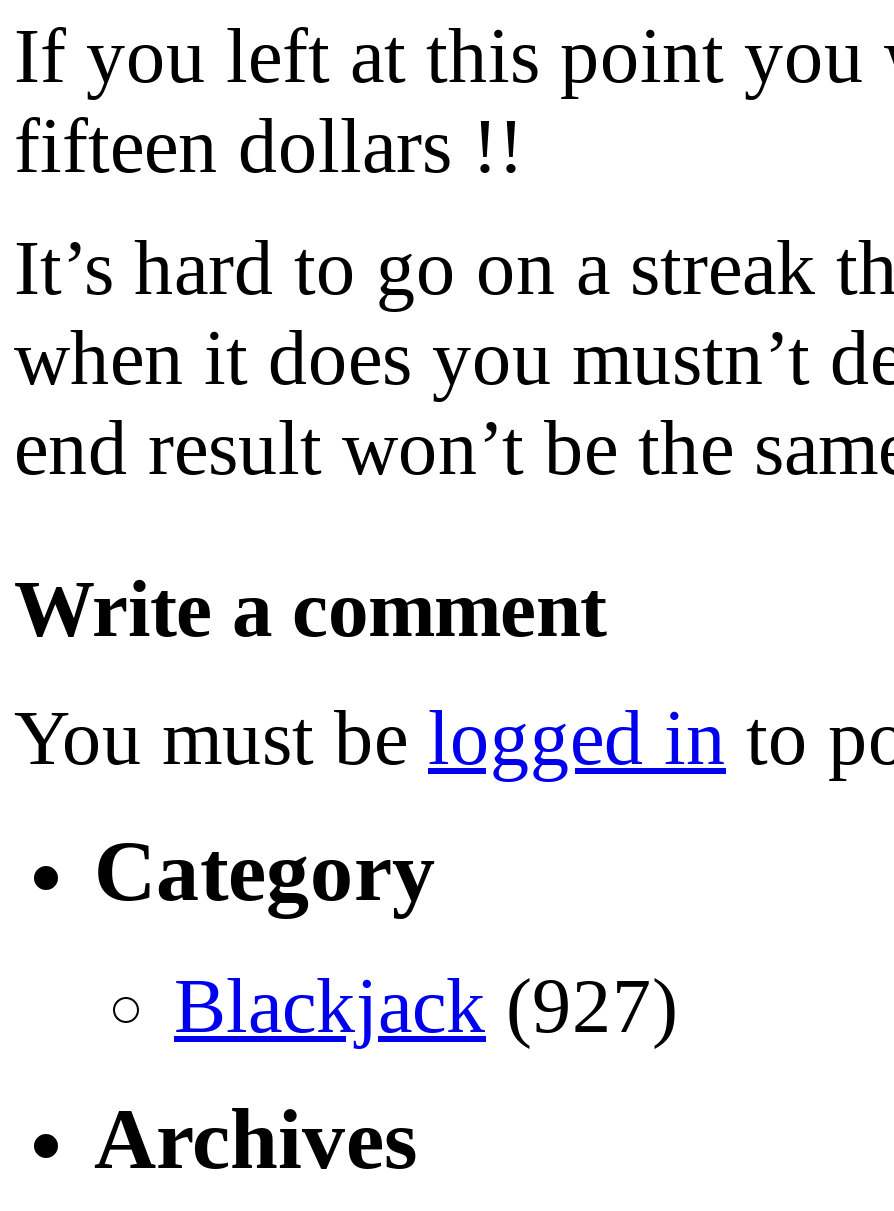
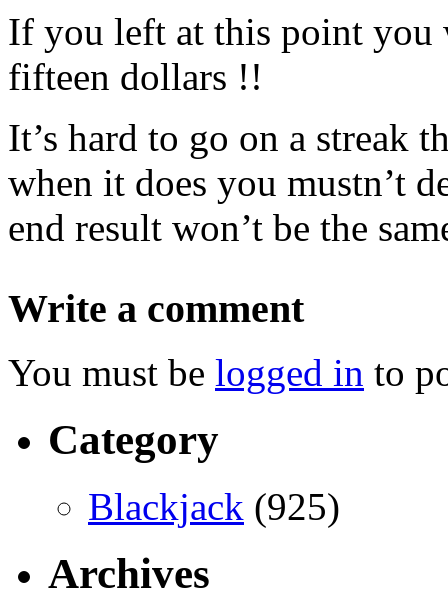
- Blackjack (927)
+ Blackjack (925)
